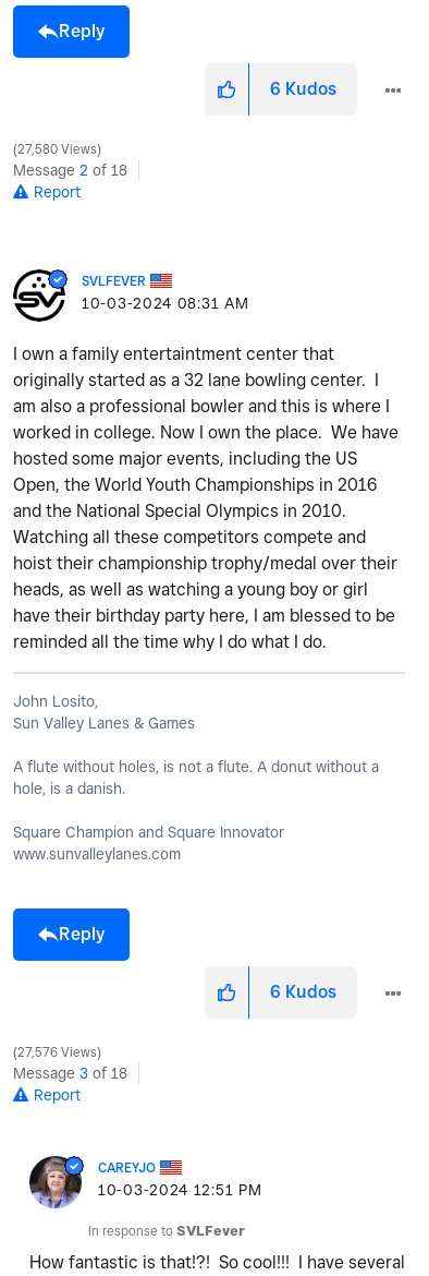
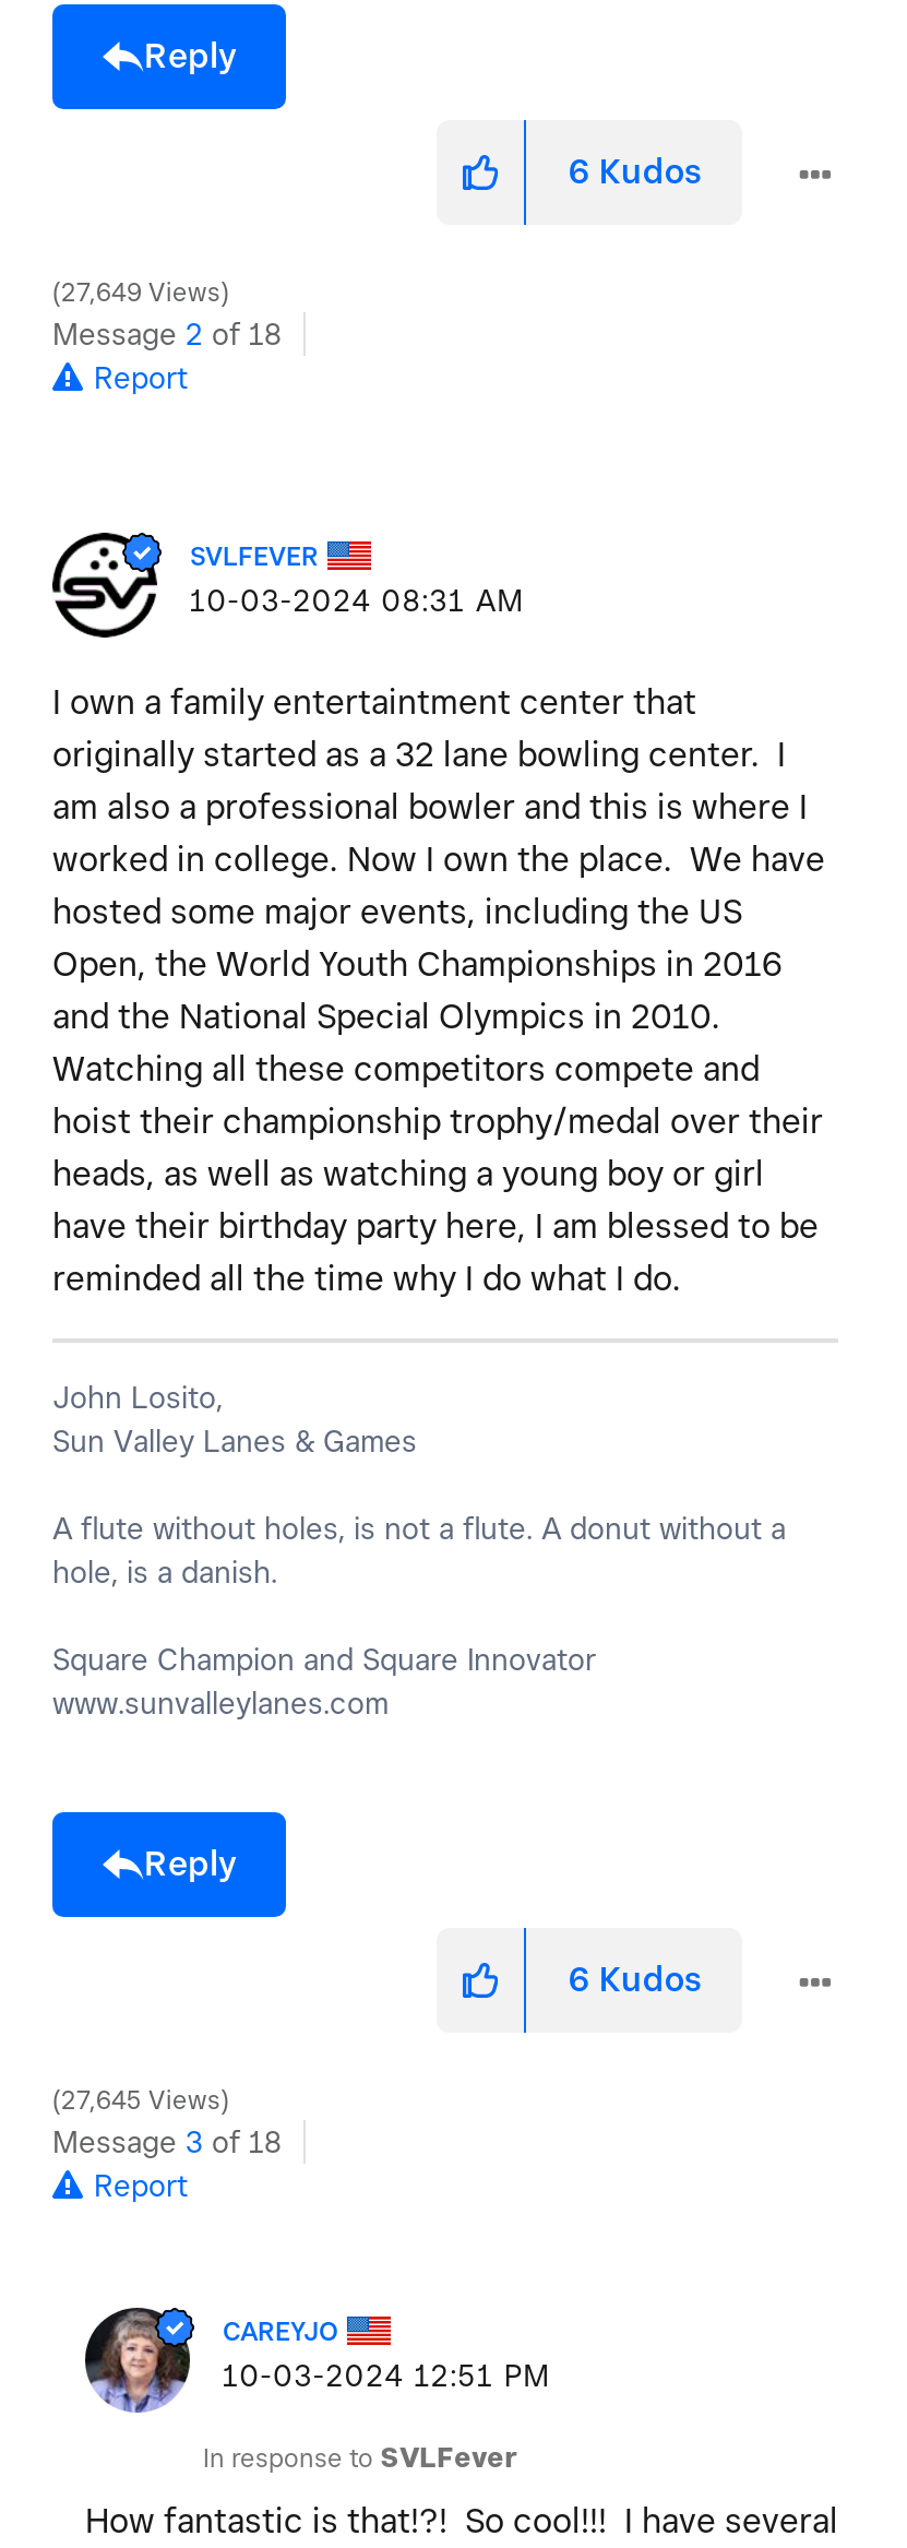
- 27,580 Views
+ 27,649 Views

- 27,576 Views
+ 27,645 Views
